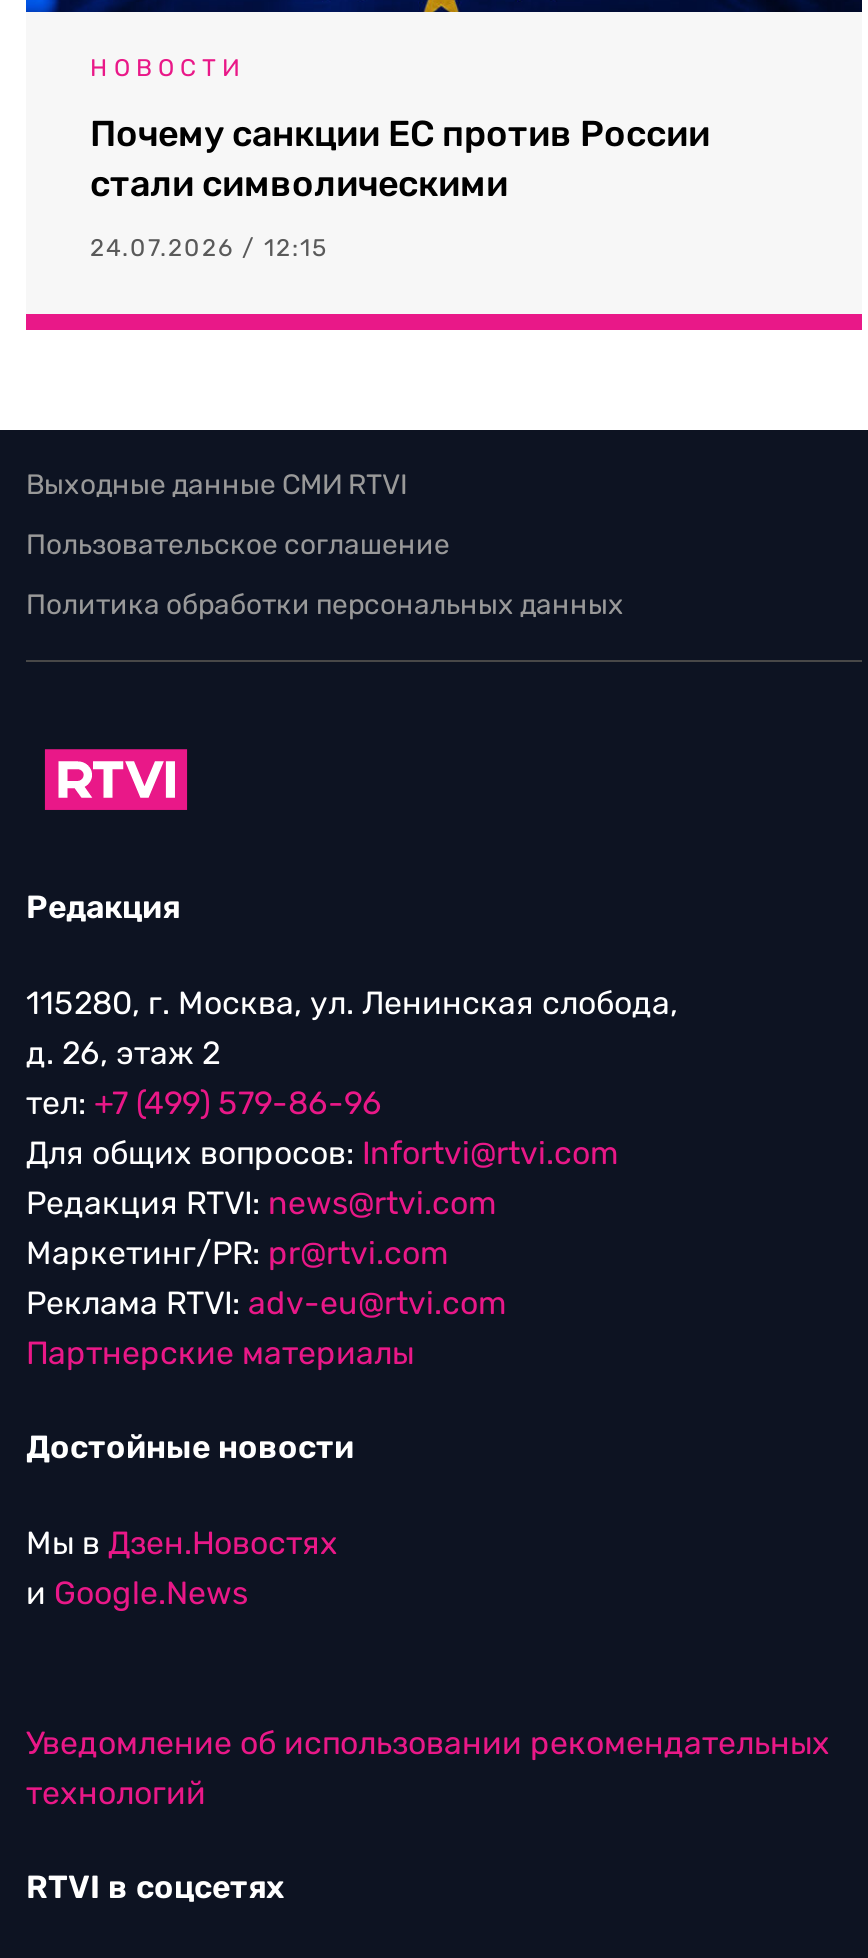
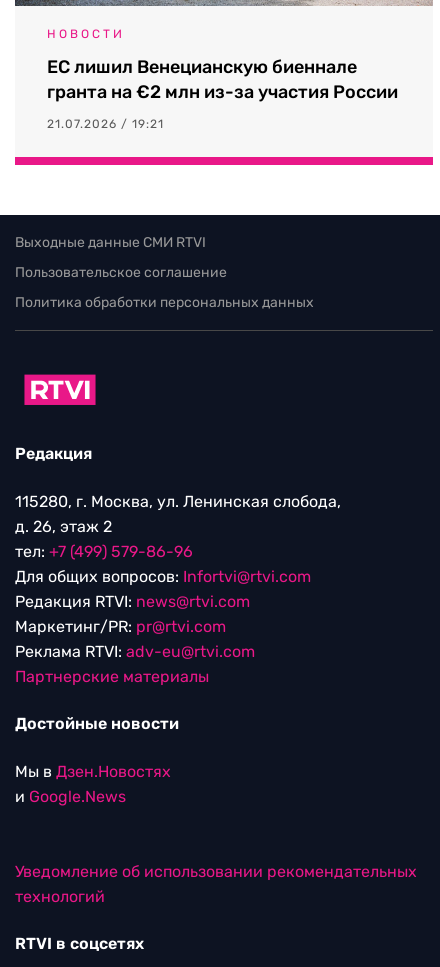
- Почему санкции ЕС против России
- стали символическими
+ ЕС лишил Венецианскую биеннале
+ гранта на €2 млн из-за участия России

- 24.07.2026 / 12:15
+ 21.07.2026 / 19:21
